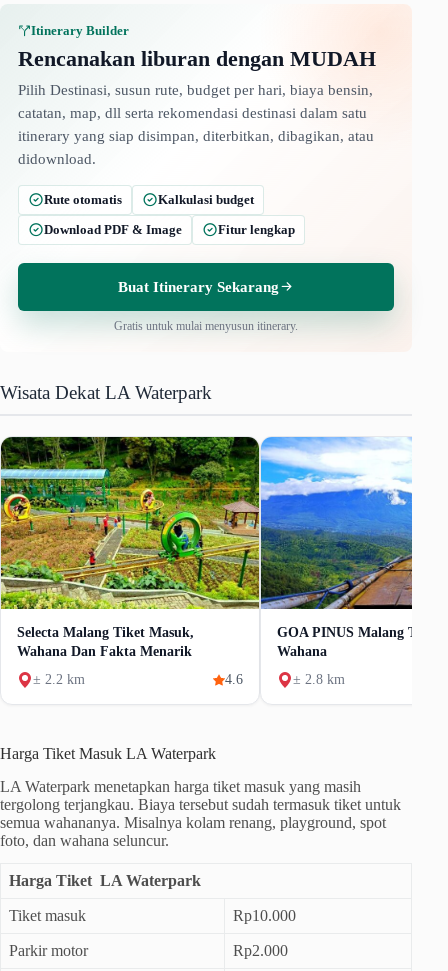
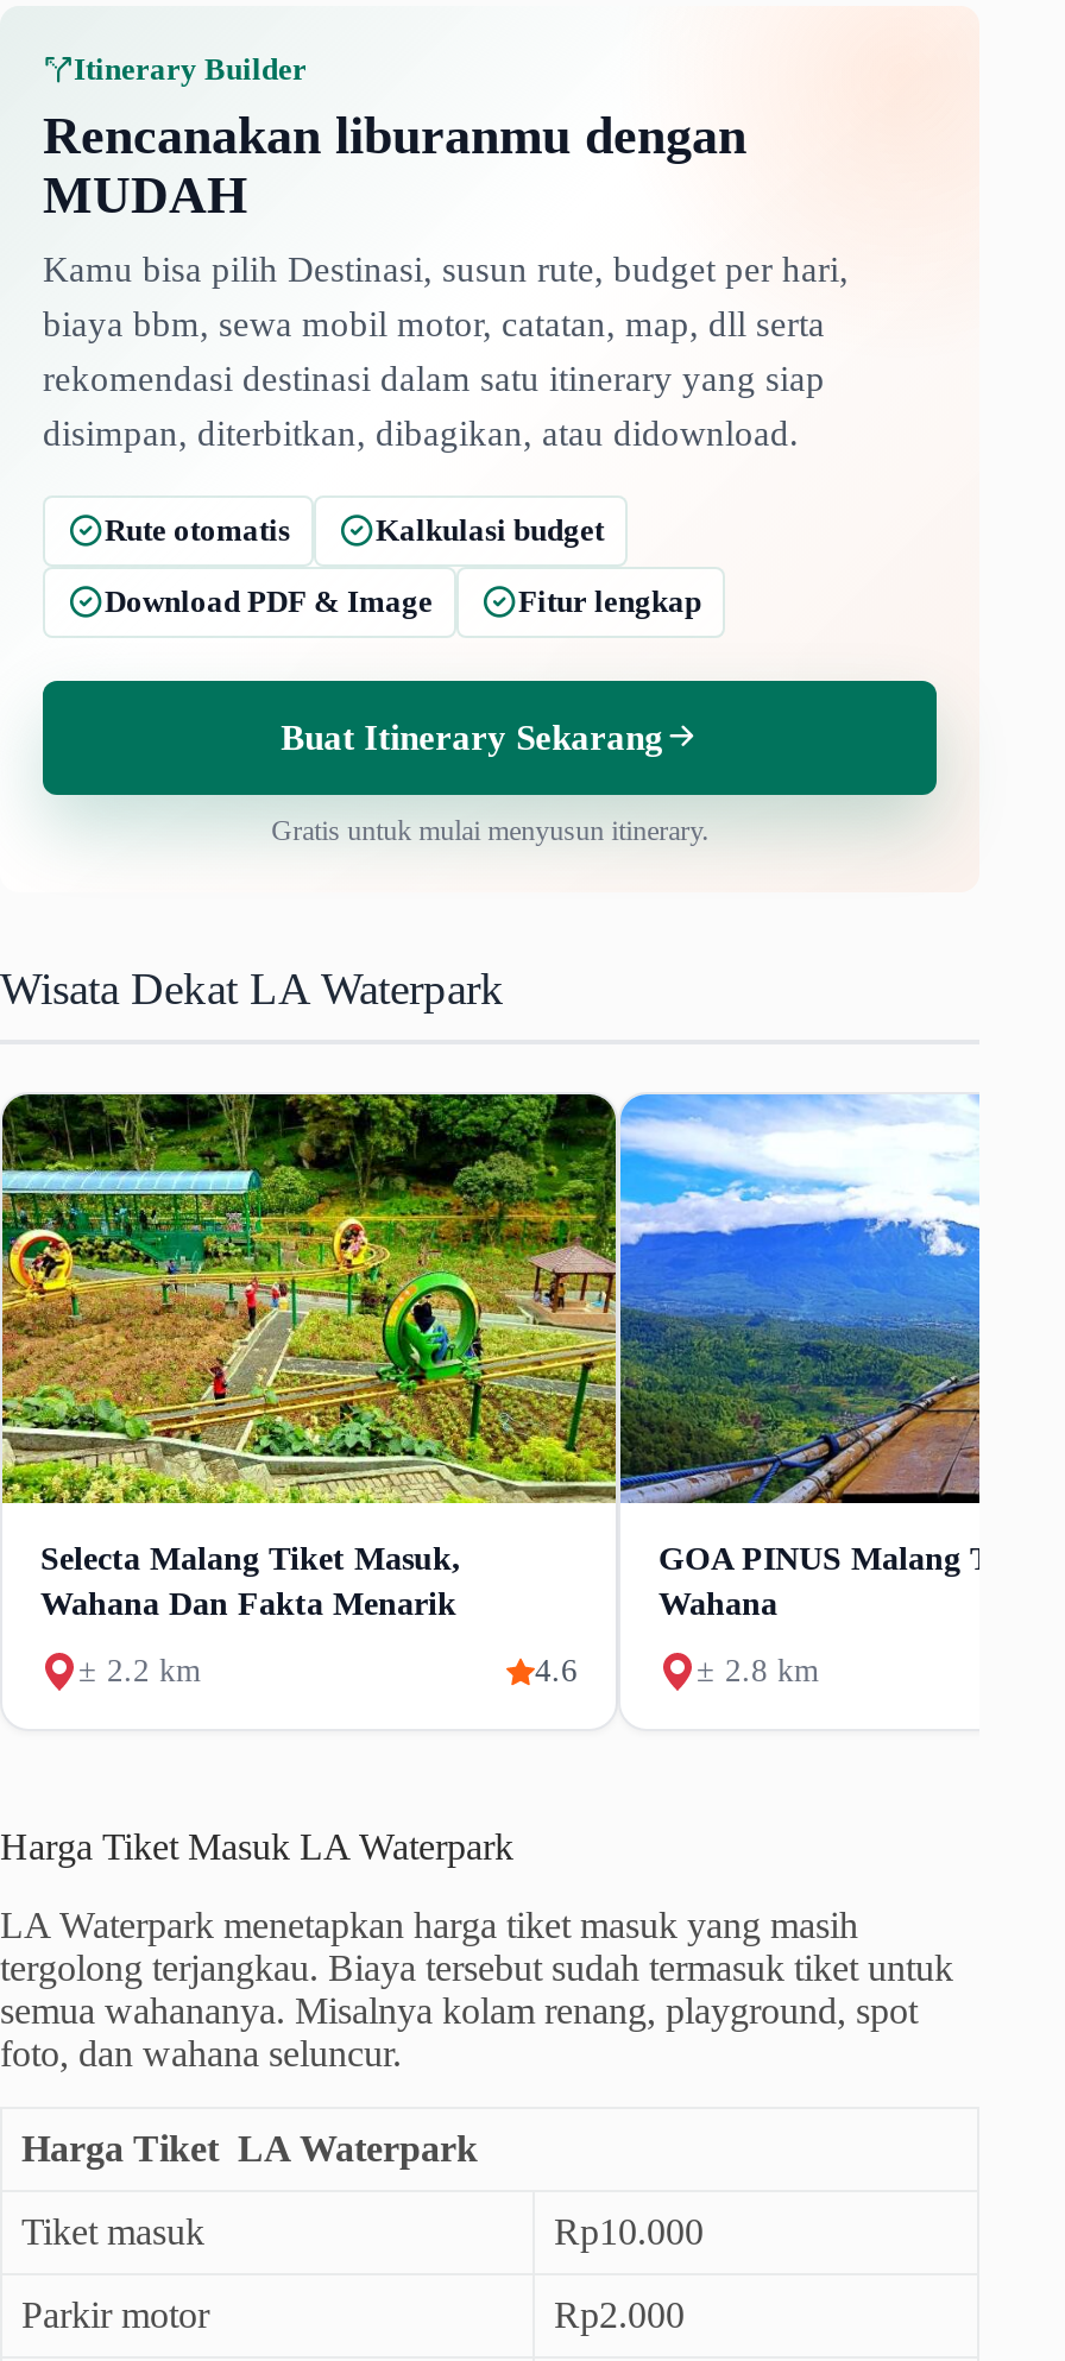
- Rencanakan liburan dengan MUDAH
- Pilih Destinasi, susun rute, budget per hari, biaya bensin,
- catatan, map, dll serta rekomendasi destinasi dalam satu
- itinerary yang siap disimpan, diterbitkan, dibagikan, atau
- didownload.
+ Rencanakan liburanmu dengan
+ MUDAH
+ Kamu bisa pilih Destinasi, susun rute, budget per hari,
+ biaya bbm, sewa mobil motor, catatan, map, dll serta
+ rekomendasi destinasi dalam satu itinerary yang siap
+ disimpan, diterbitkan, dibagikan, atau didownload.
